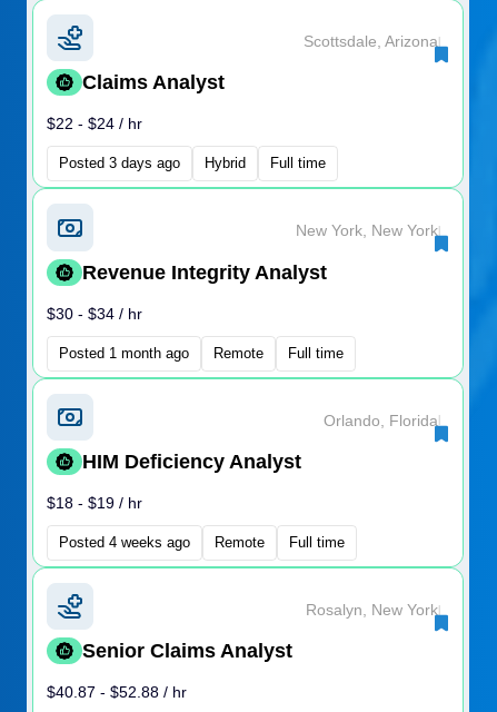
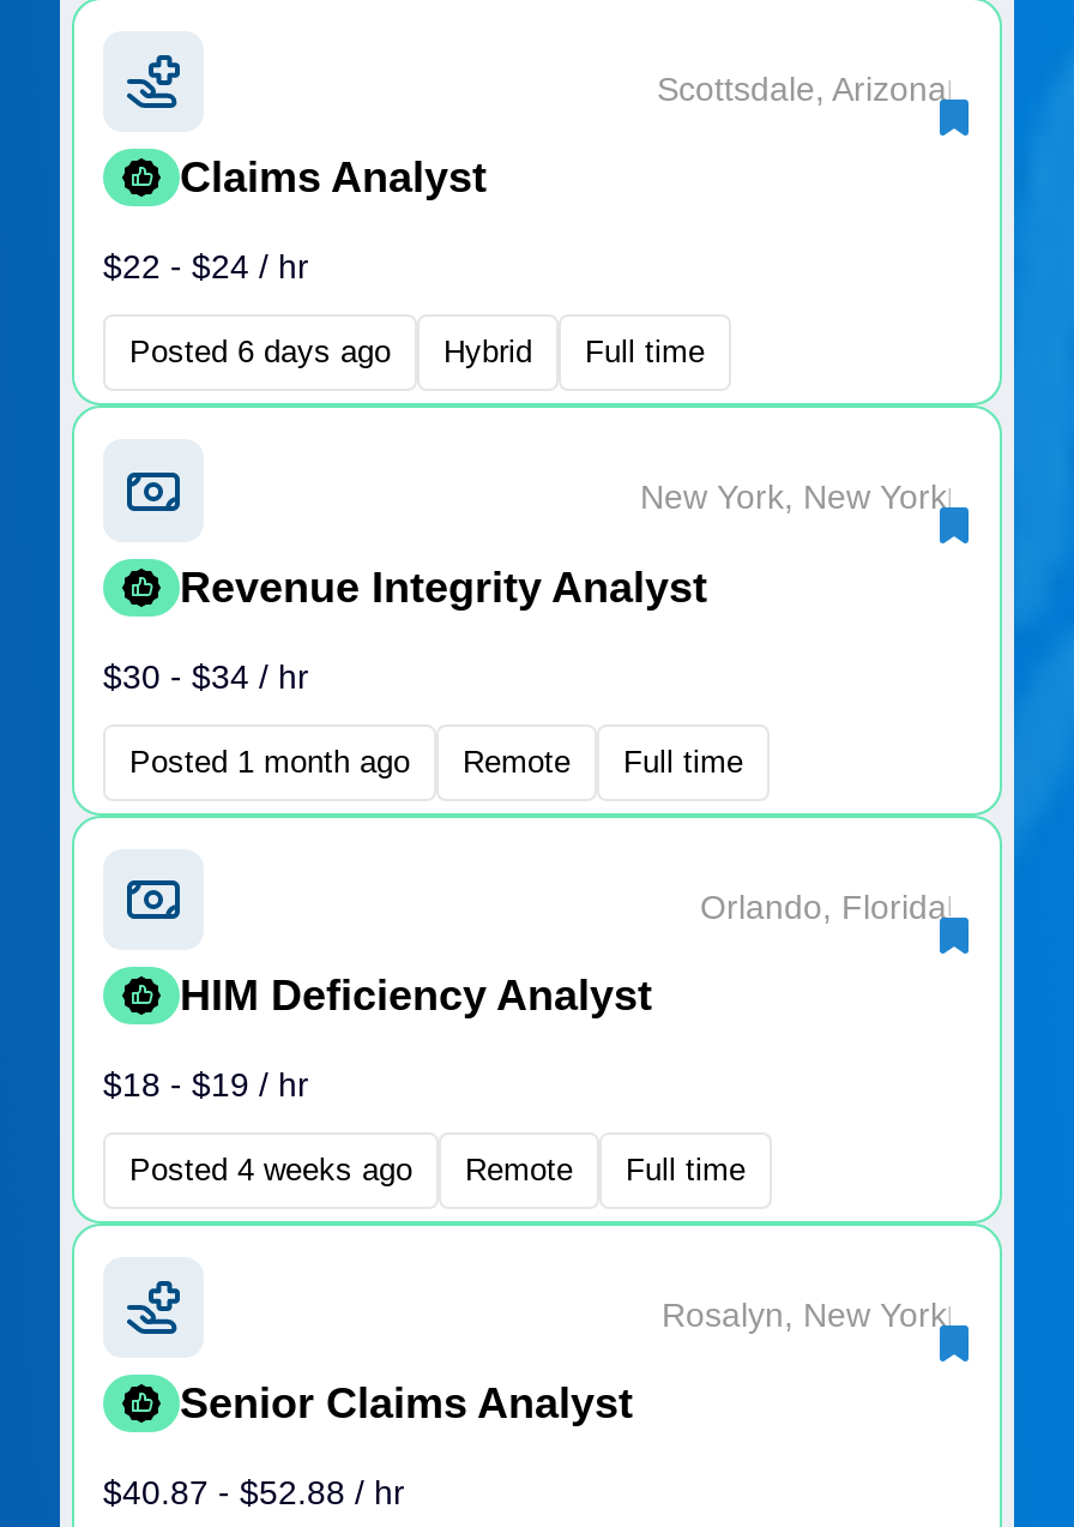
- Posted 3 days ago
+ Posted 6 days ago
